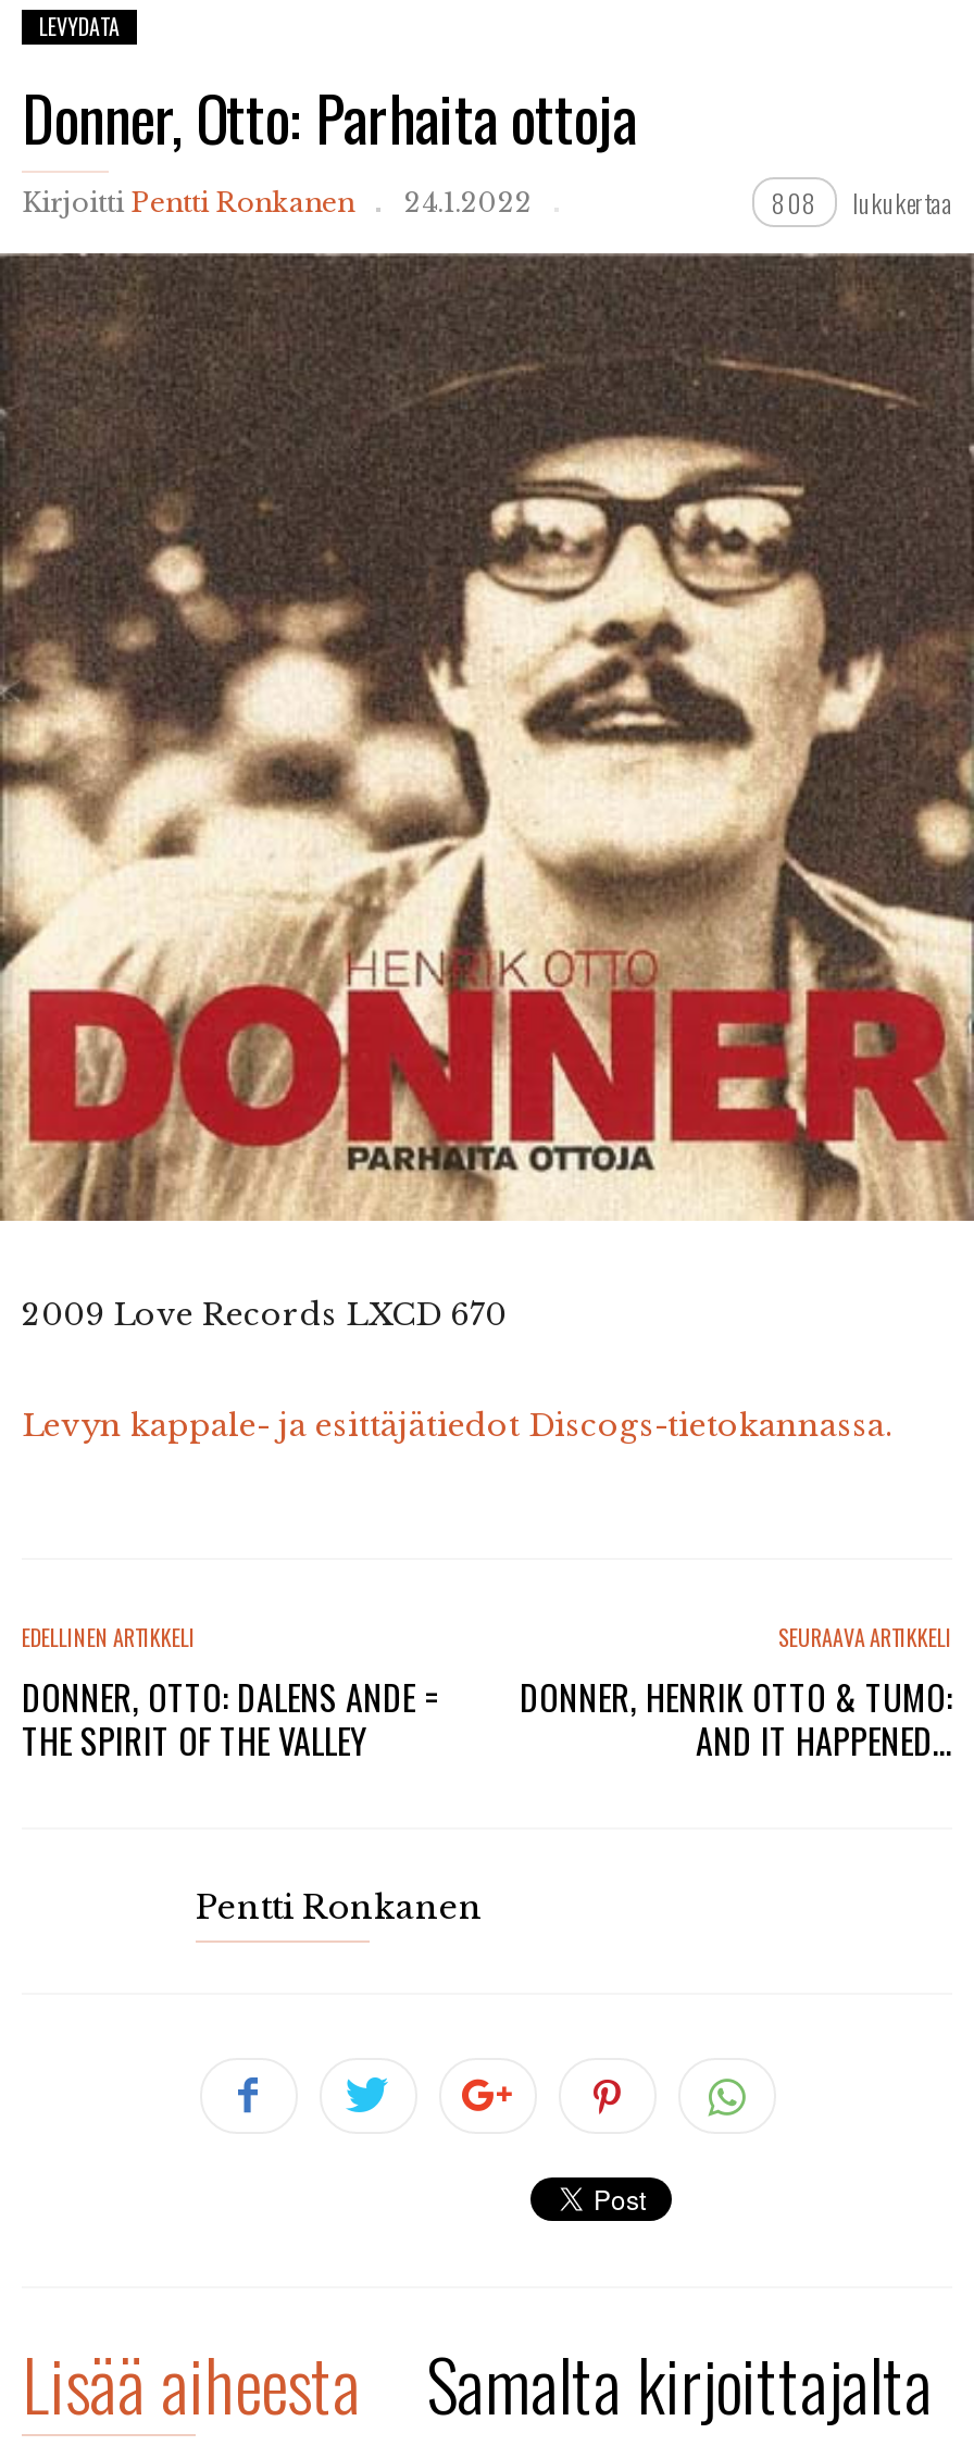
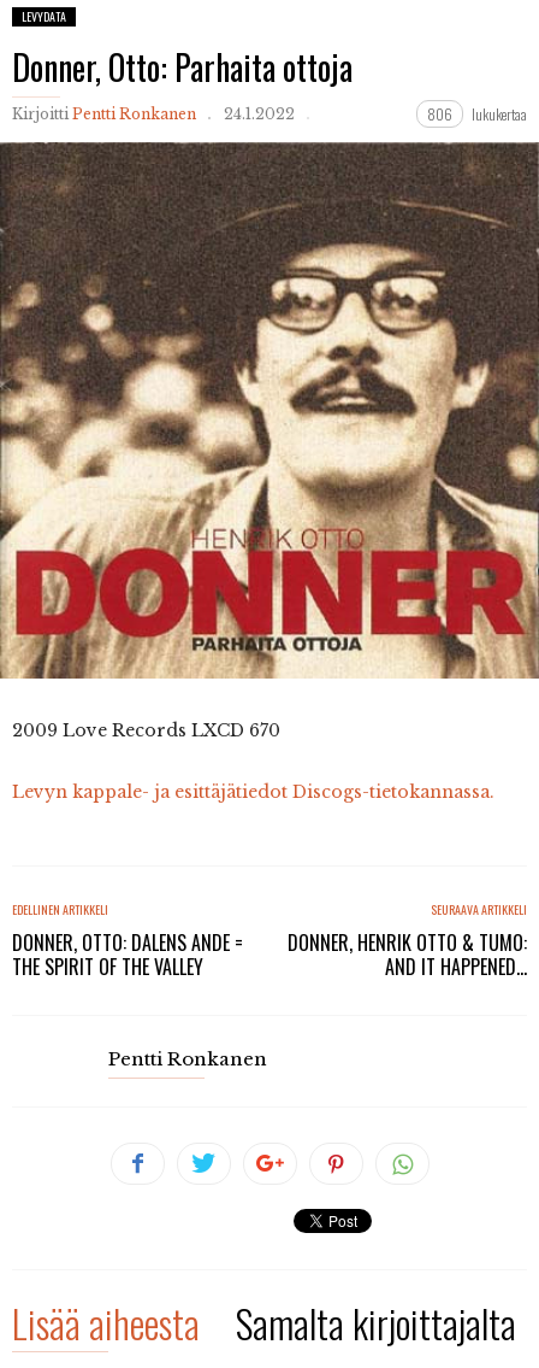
- 808 lukukertaa
+ 806 lukukertaa
